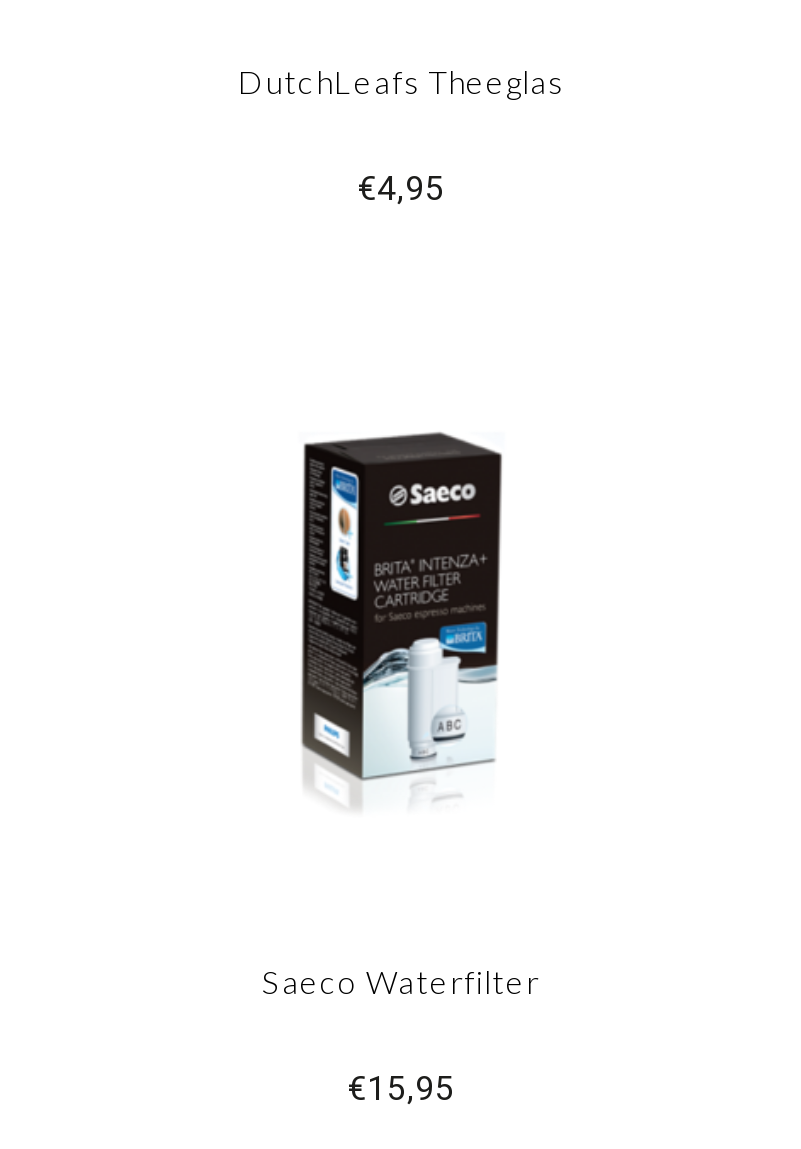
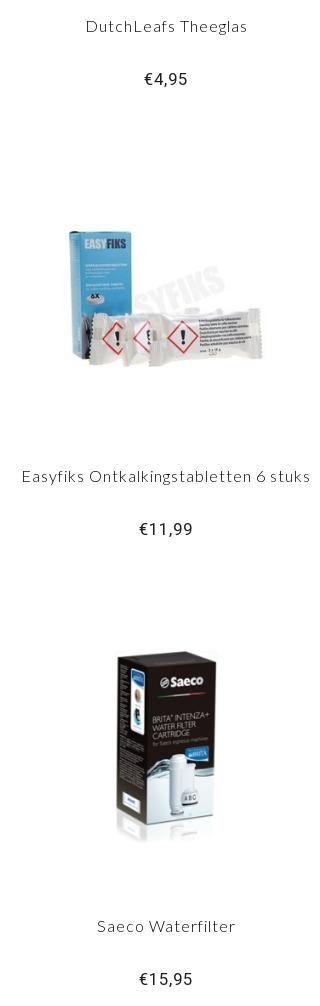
+ Easyfiks Ontkalkingstabletten 6 stuks
+ €11,99

+ [image]
